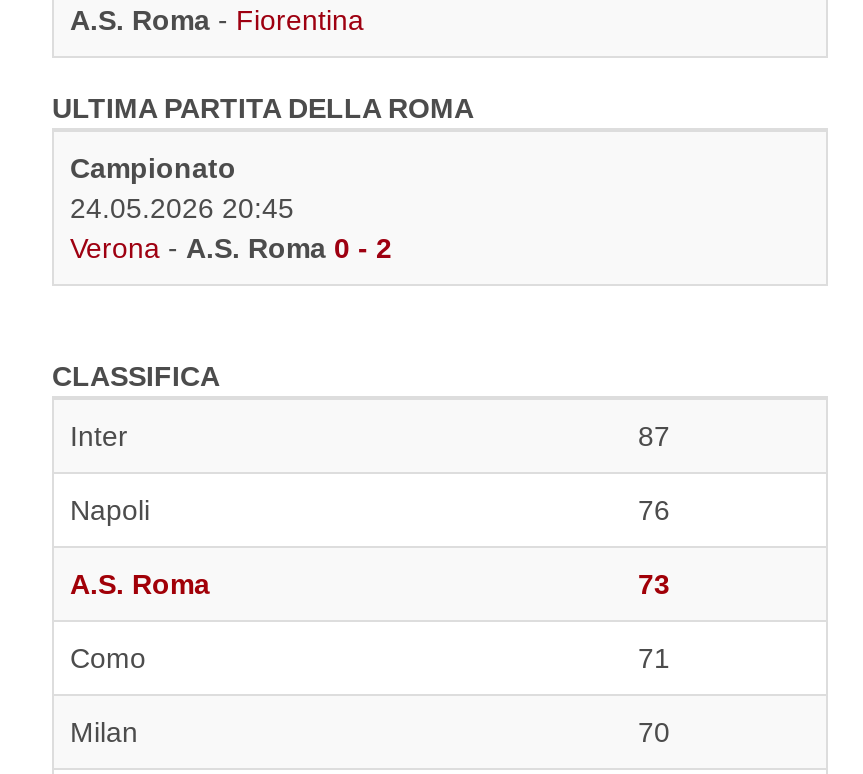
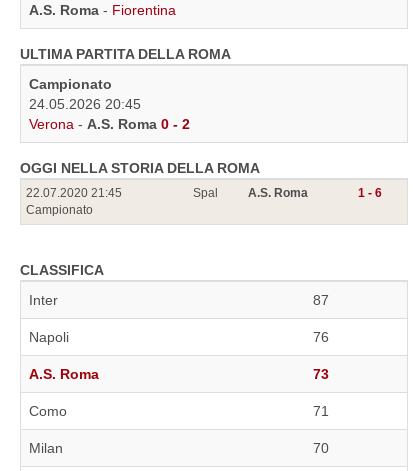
+ OGGI NELLA STORIA DELLA ROMA
+ 22.07.2020 21:45
+ Campionato

+ Spal
+ A.S. Roma
+ 1 - 6
